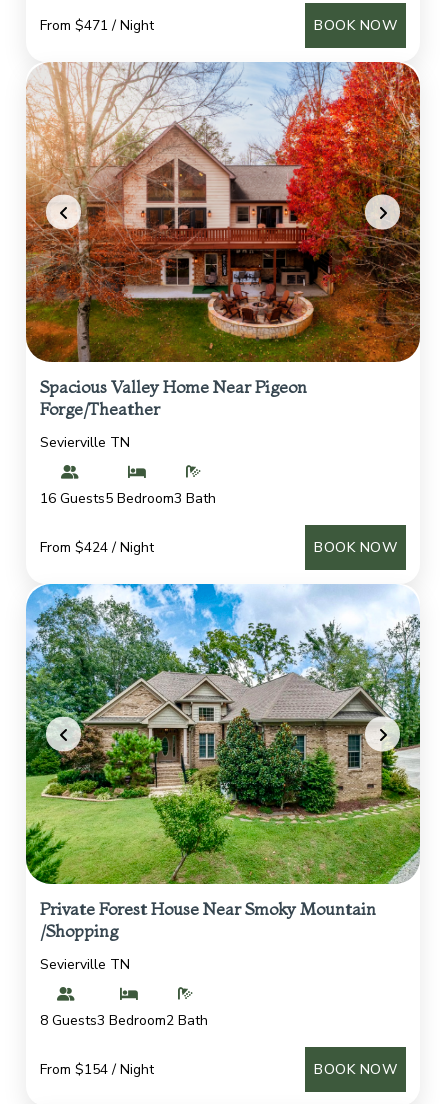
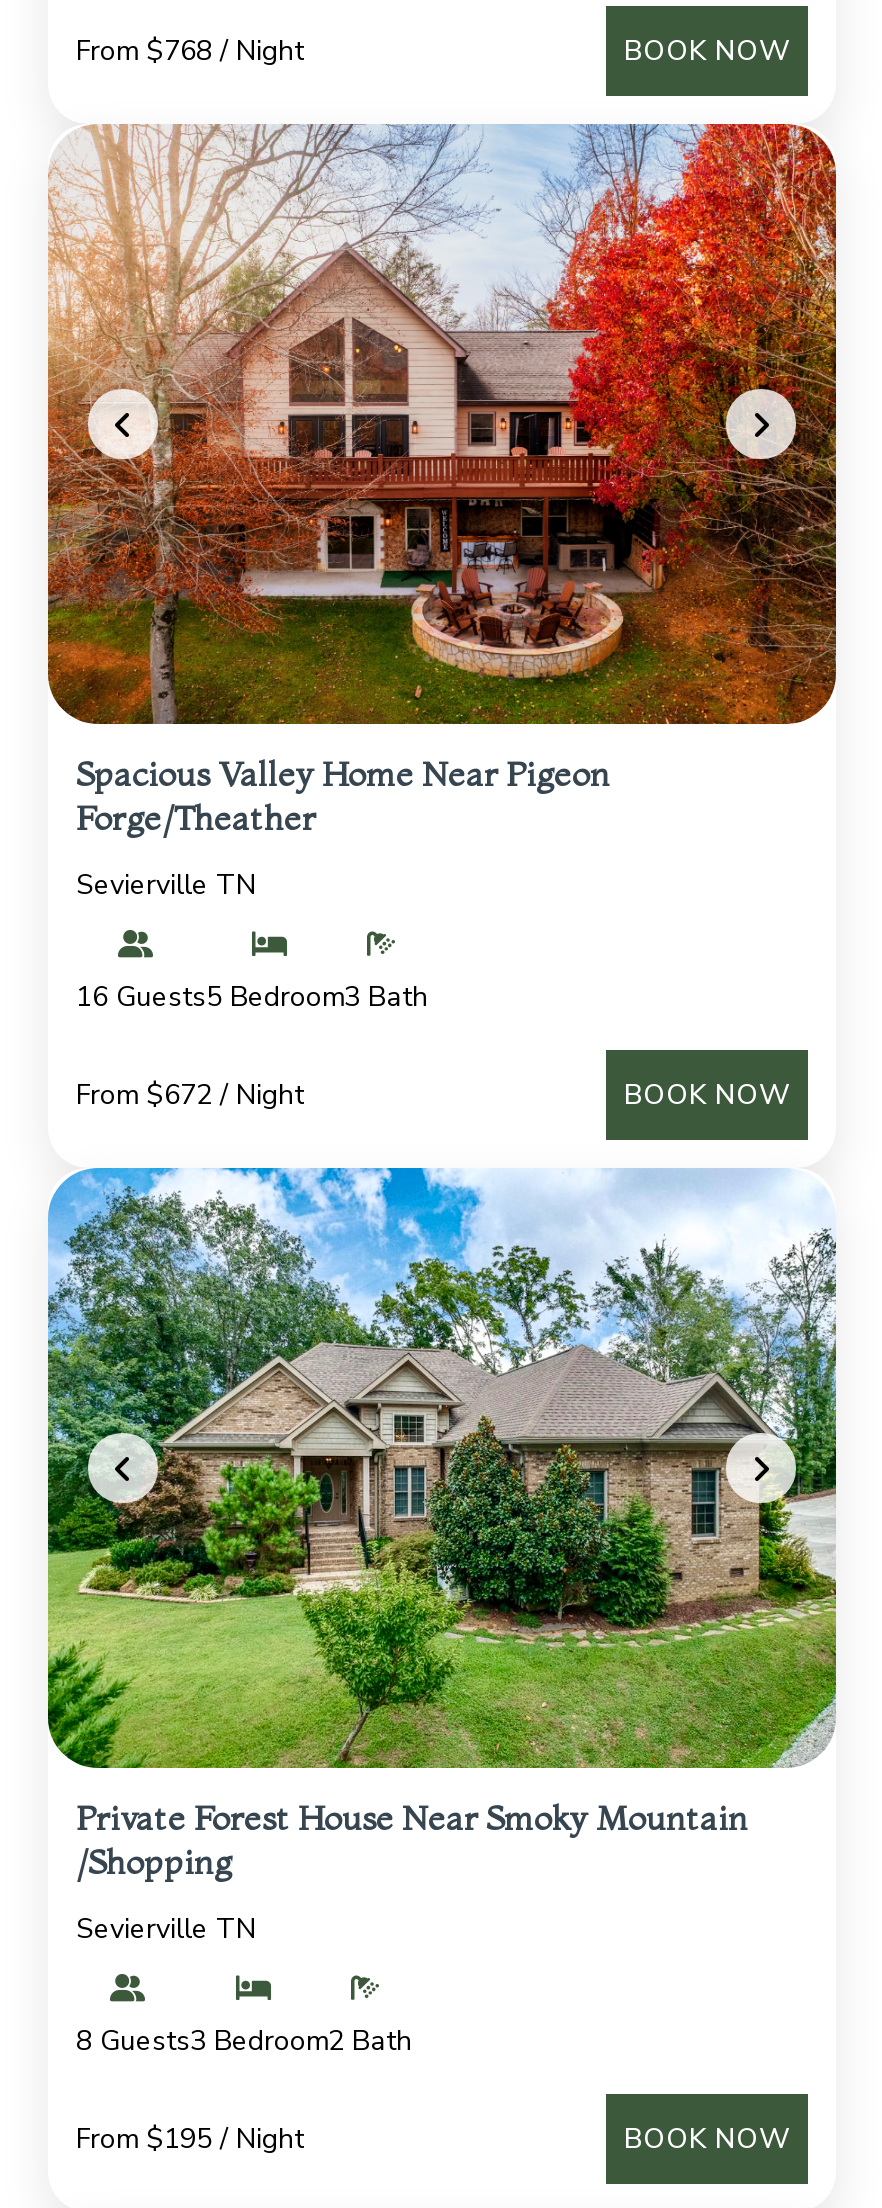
- From $471 / Night
+ From $768 / Night

- From $424 / Night
+ From $672 / Night

- From $154 / Night
+ From $195 / Night
